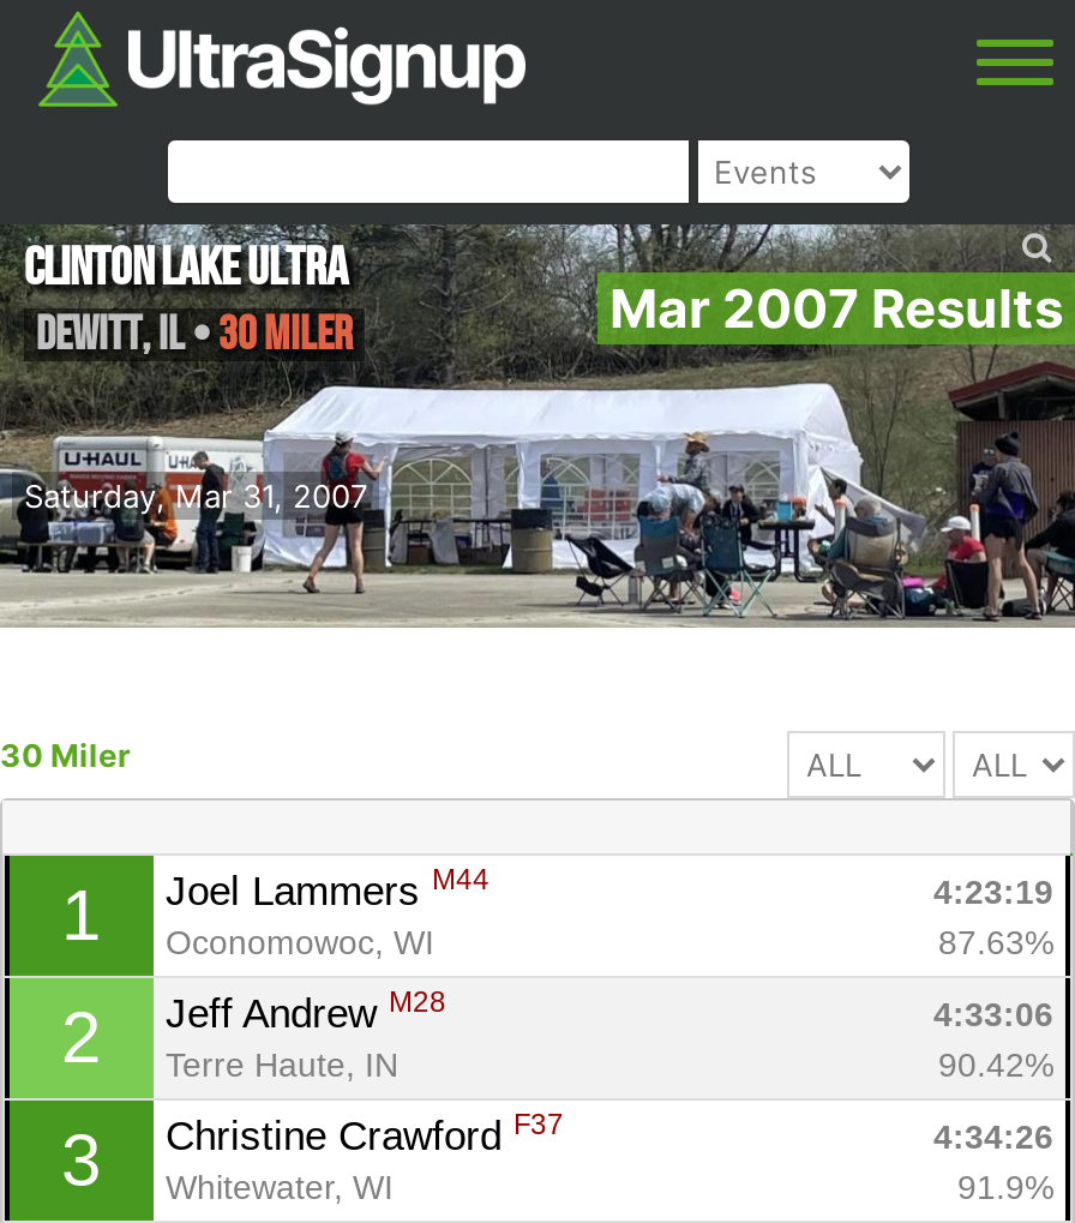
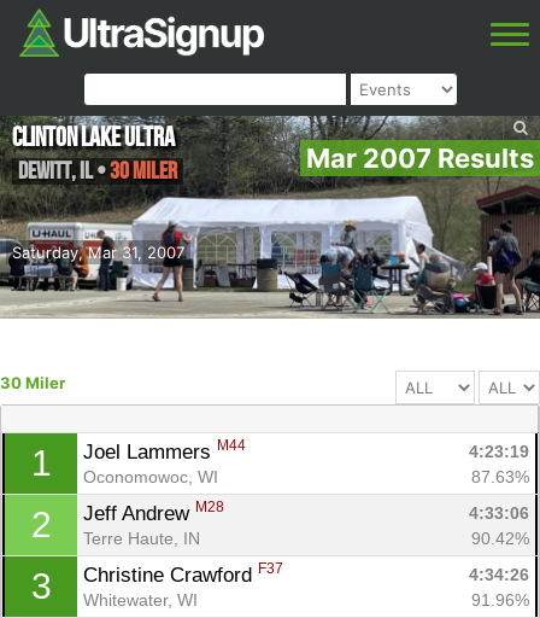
- 91.9%
+ 91.96%
